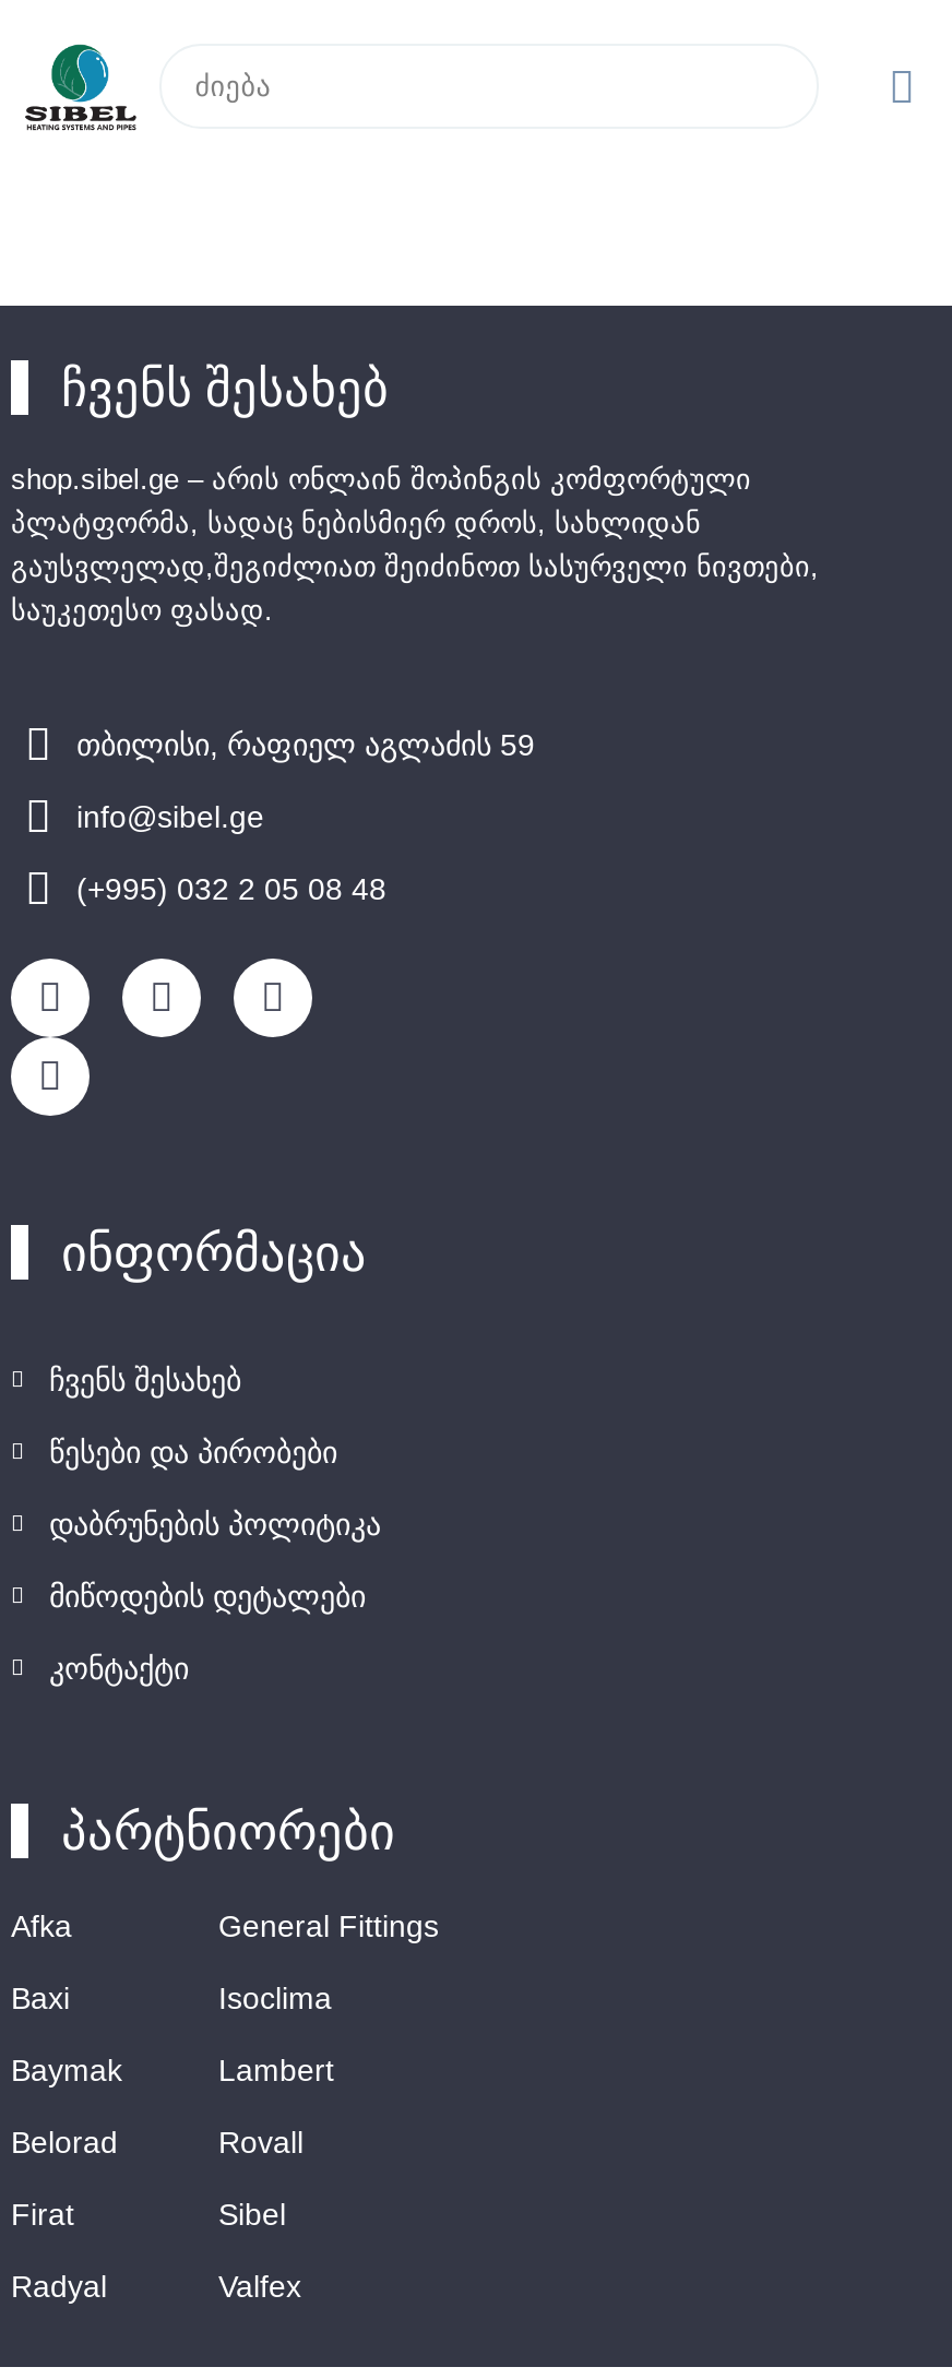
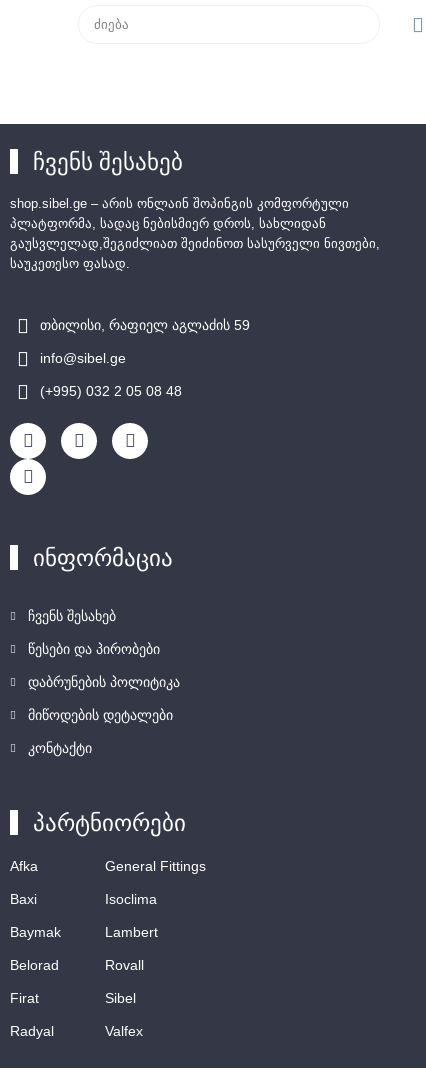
- [image]
